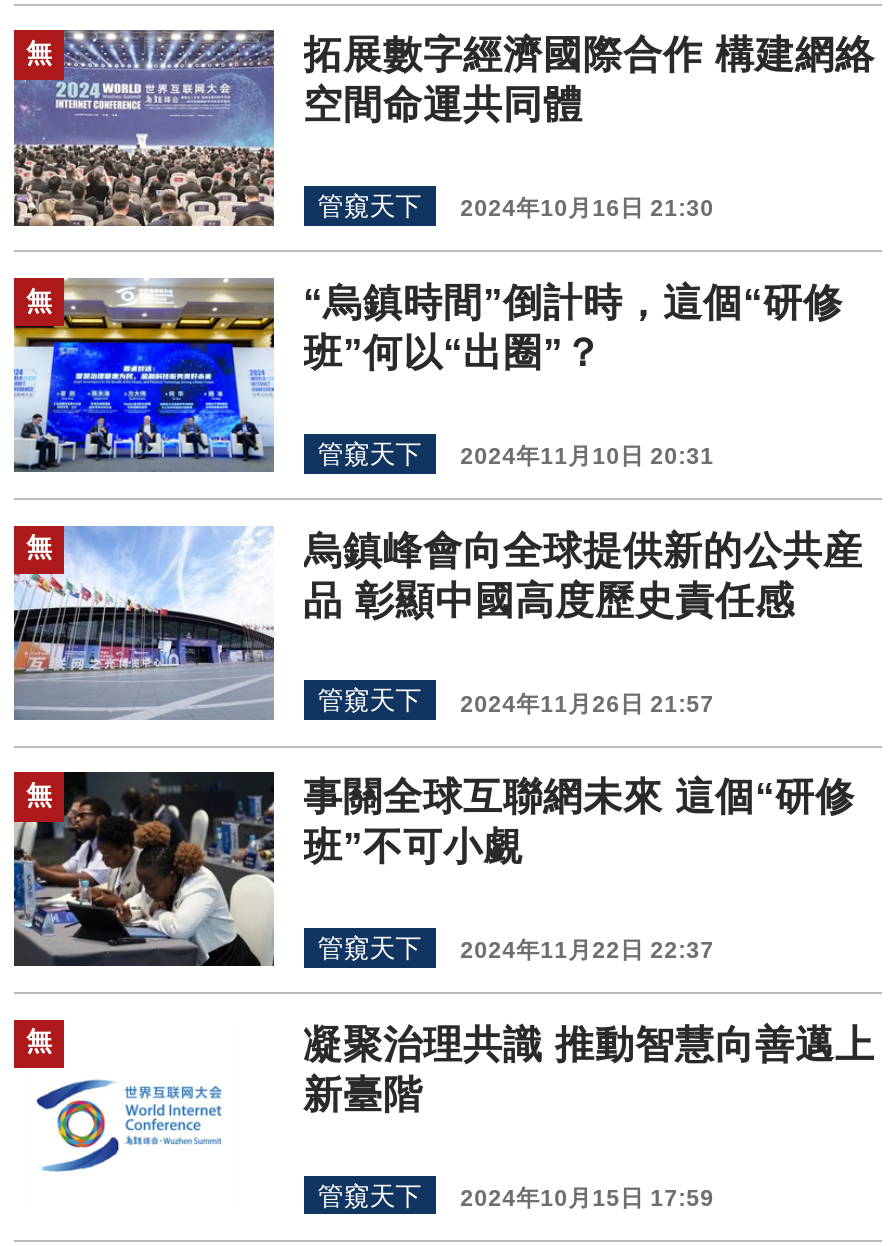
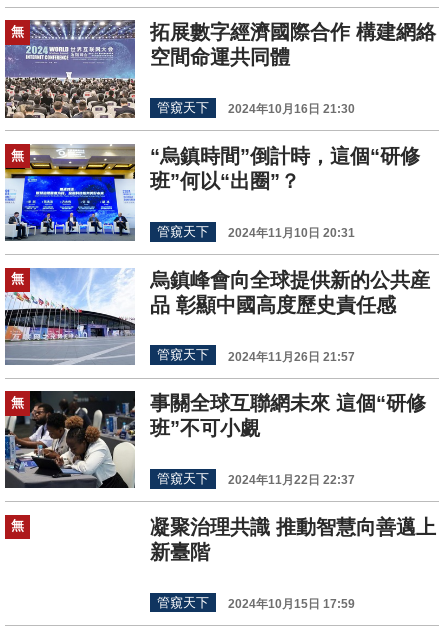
- [image]
